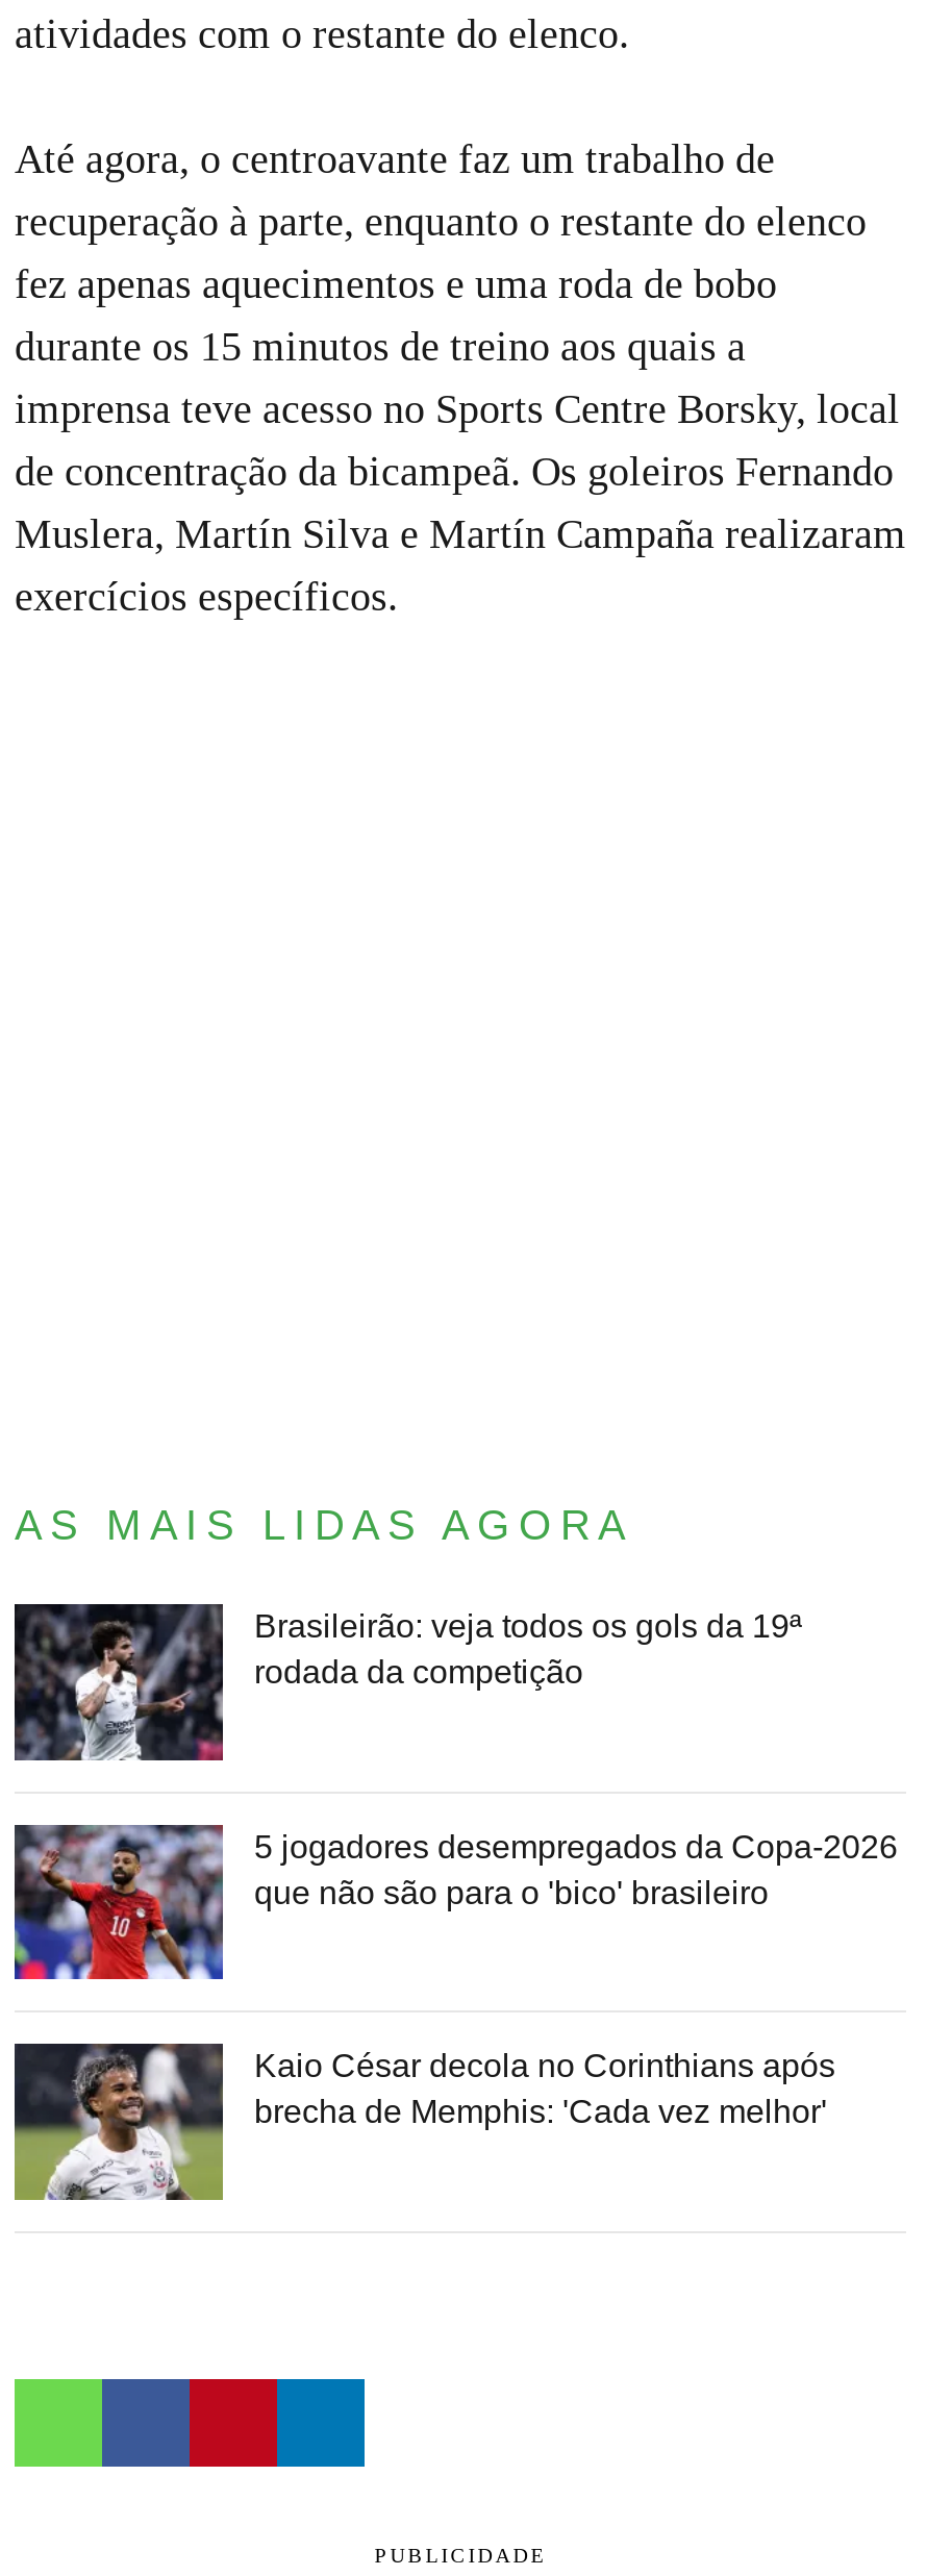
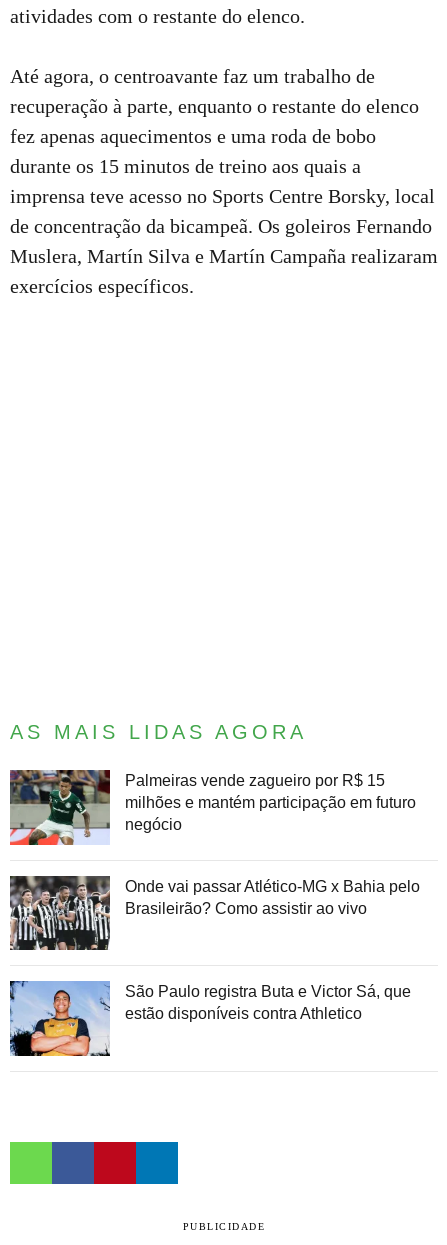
- [image]
- Brasileirão: veja todos os gols da 19ª
- rodada da competição
+ [image]
+ Palmeiras vende zagueiro por R$ 15
+ milhões e mantém participação em futuro
+ negócio

- [image]
- 5 jogadores desempregados da Copa-2026
- que não são para o 'bico' brasileiro
+ [image]
+ Onde vai passar Atlético-MG x Bahia pelo
+ Brasileirão? Como assistir ao vivo

- [image]
- Kaio César decola no Corinthians após
- brecha de Memphis: 'Cada vez melhor'
+ [image]
+ São Paulo registra Buta e Victor Sá, que
+ estão disponíveis contra Athletico
